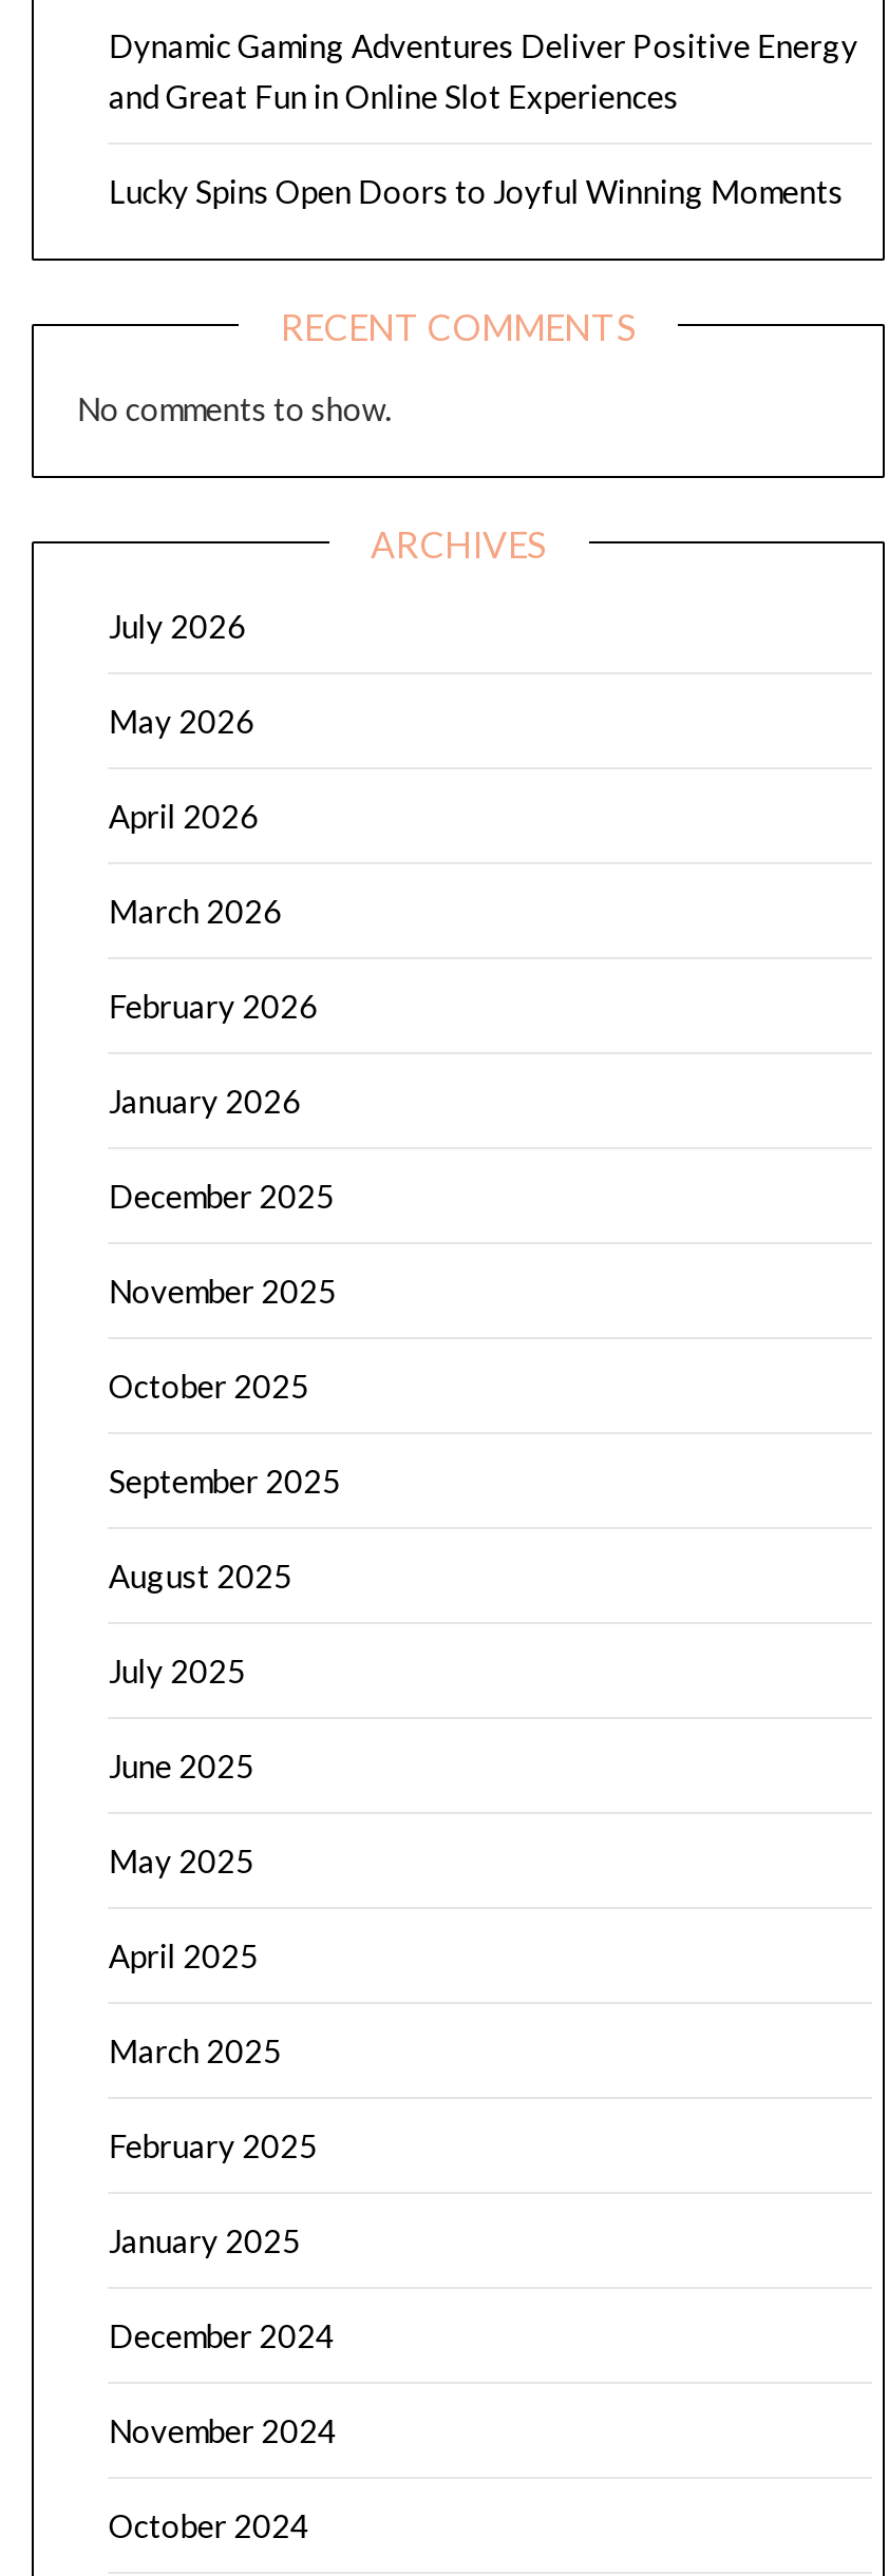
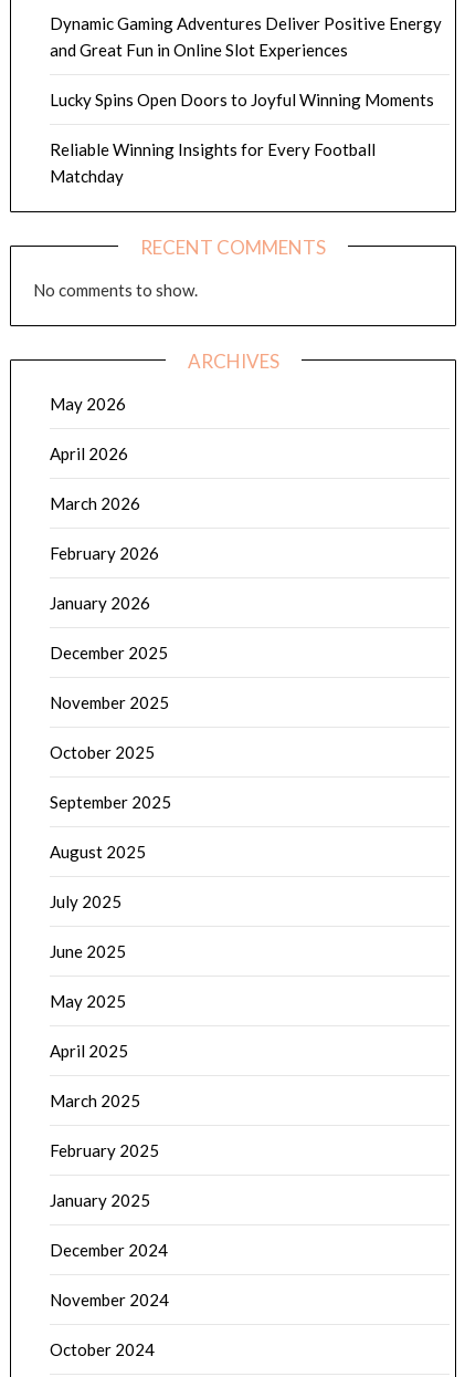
+ Reliable Winning Insights for Every Football
+ Matchday

moved down: RECENT COMMENTS | No comments to show. | ARCHIVES

- July 2026
